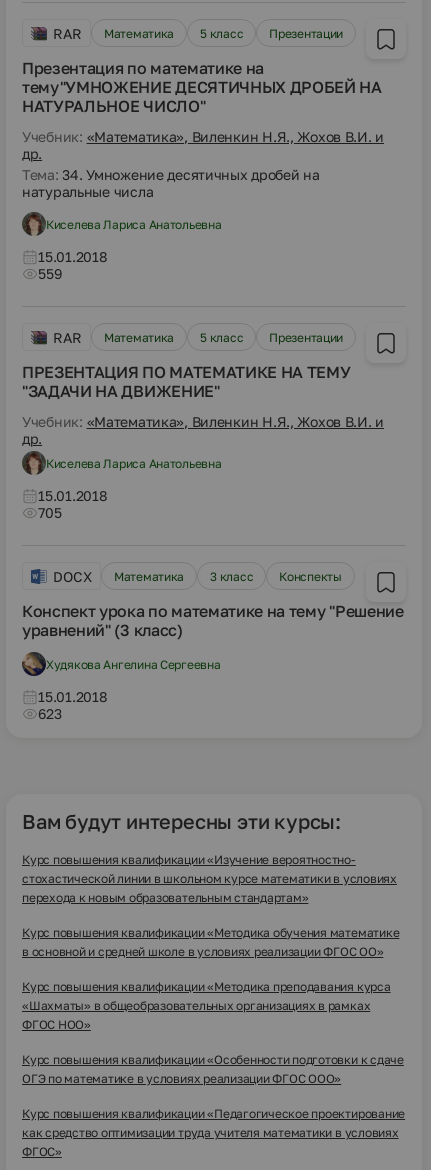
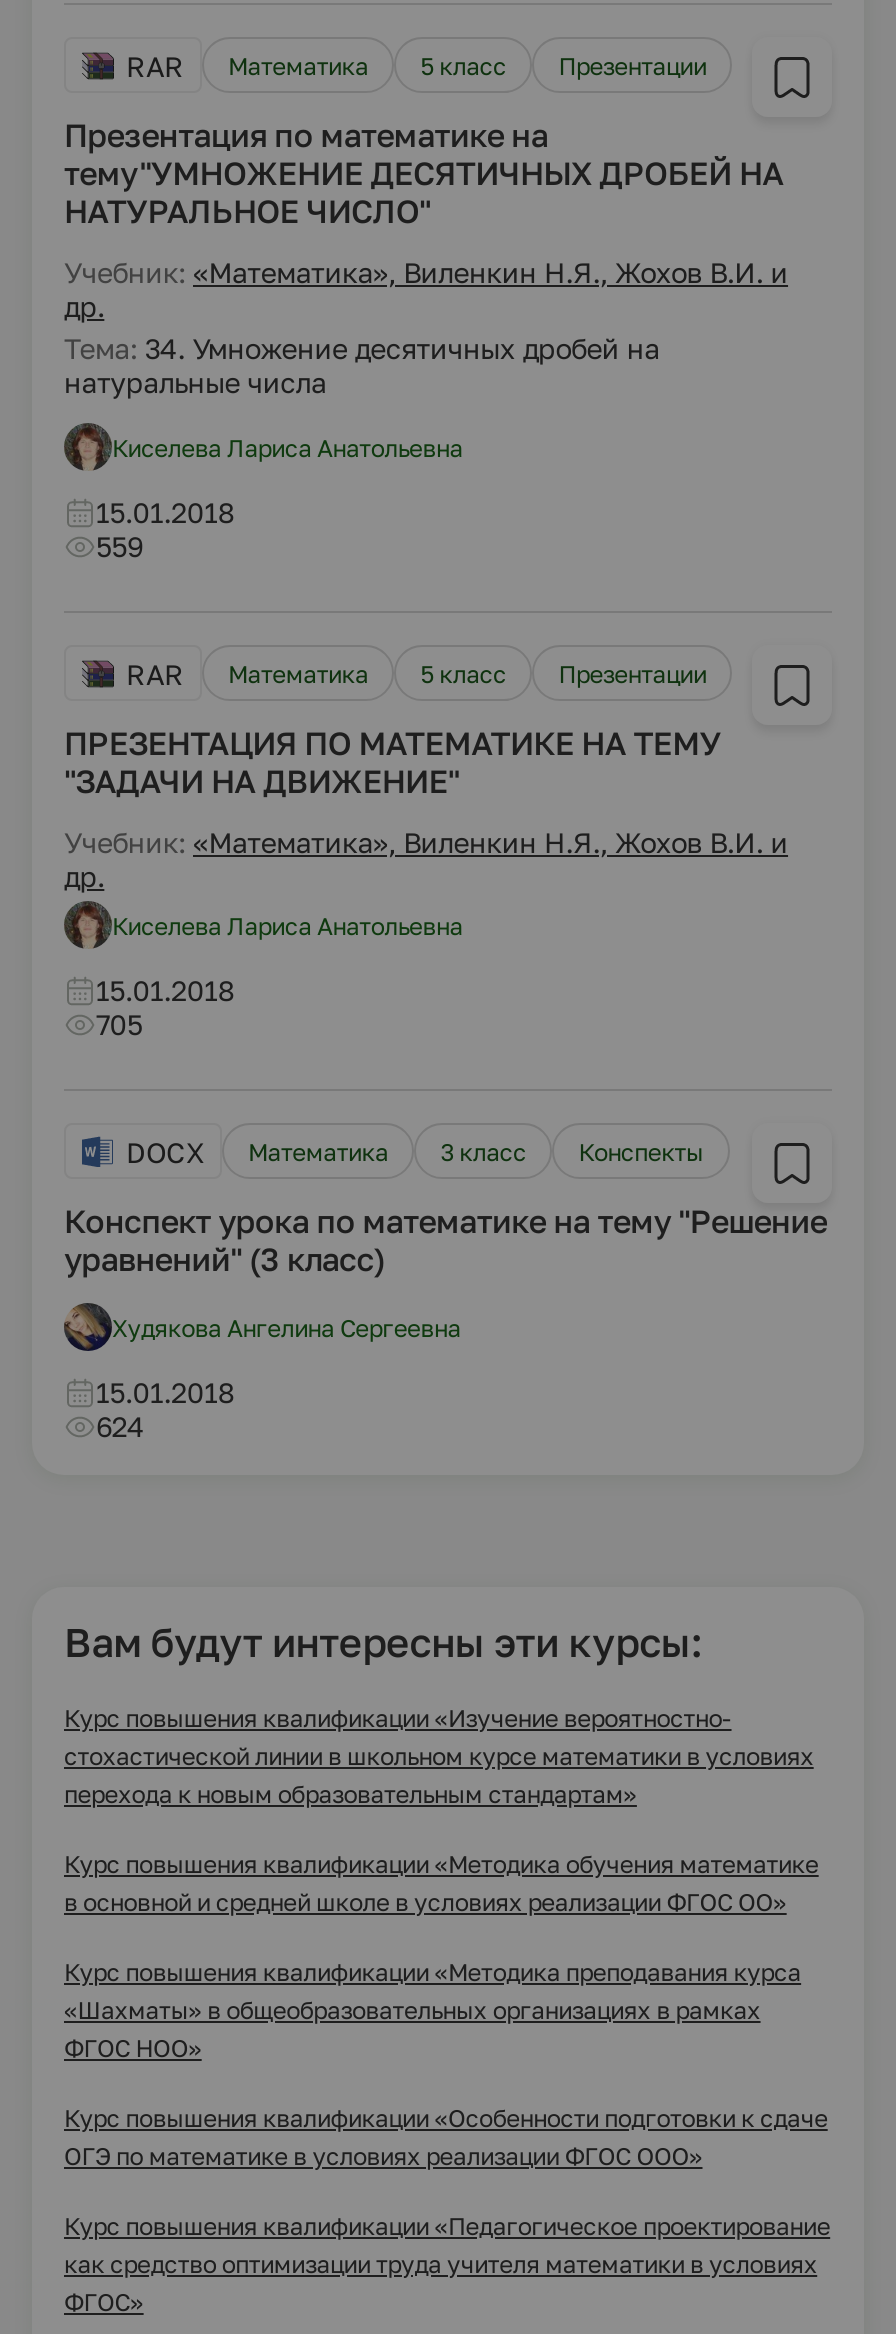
- 623
+ 624
